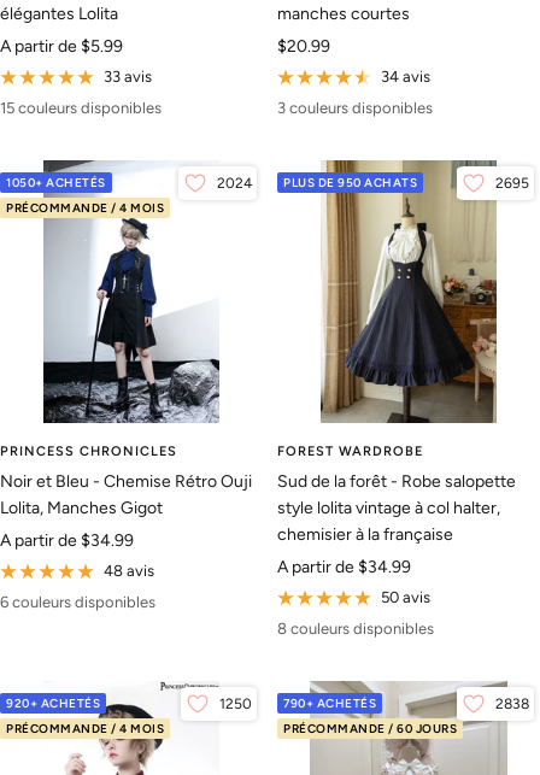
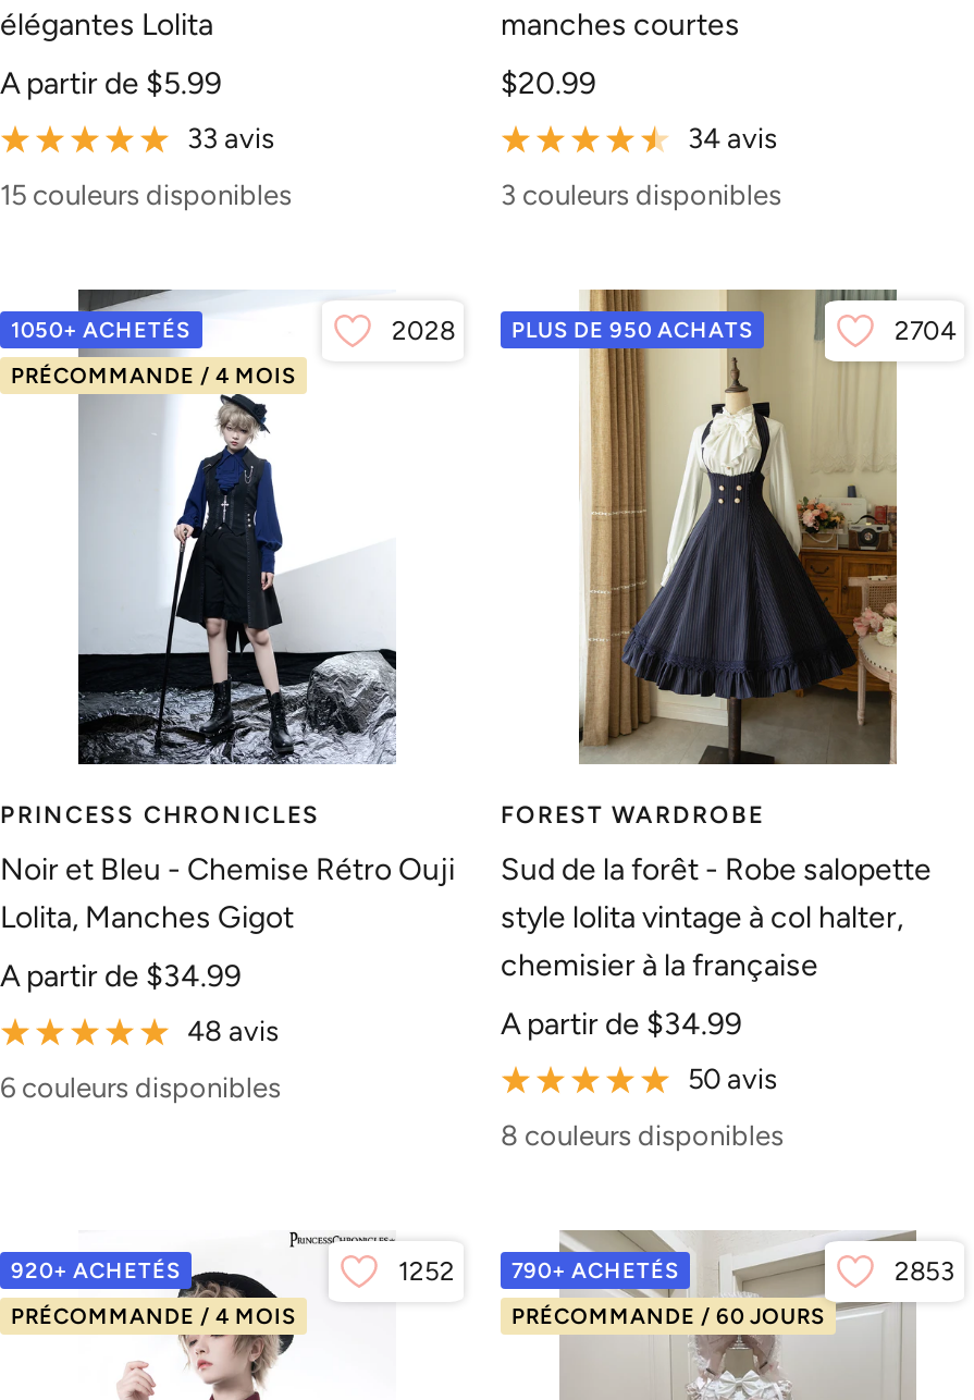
- 2024 PLUS DE 950 ACHATS
+ 2028 PLUS DE 950 ACHATS

- 2695
+ 2704

- 1250 790+ ACHETÉS
+ 1252 790+ ACHETÉS

- 2838
+ 2853
